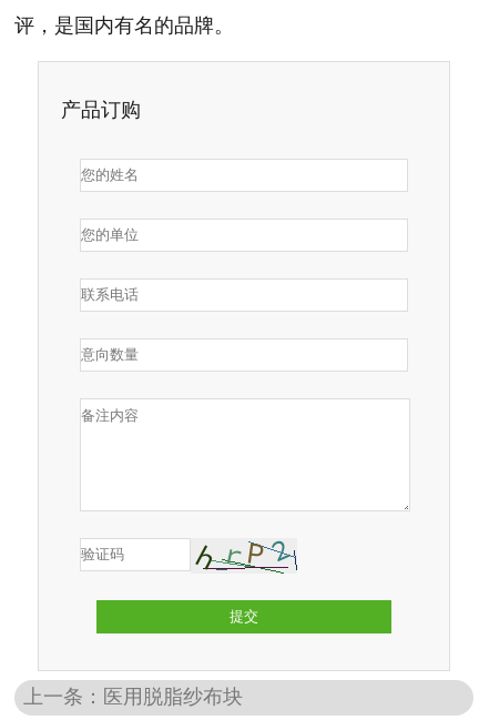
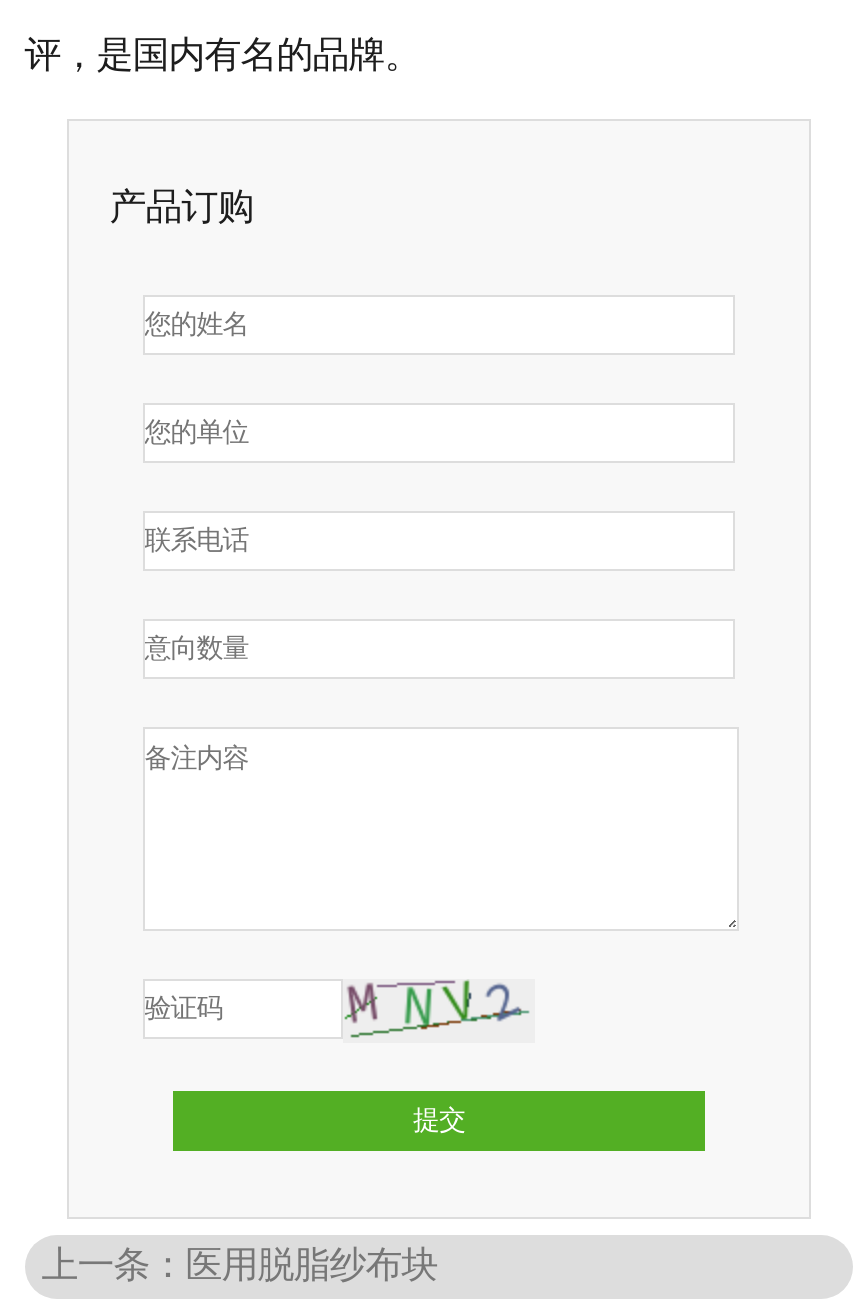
- [image]
+ [image]
